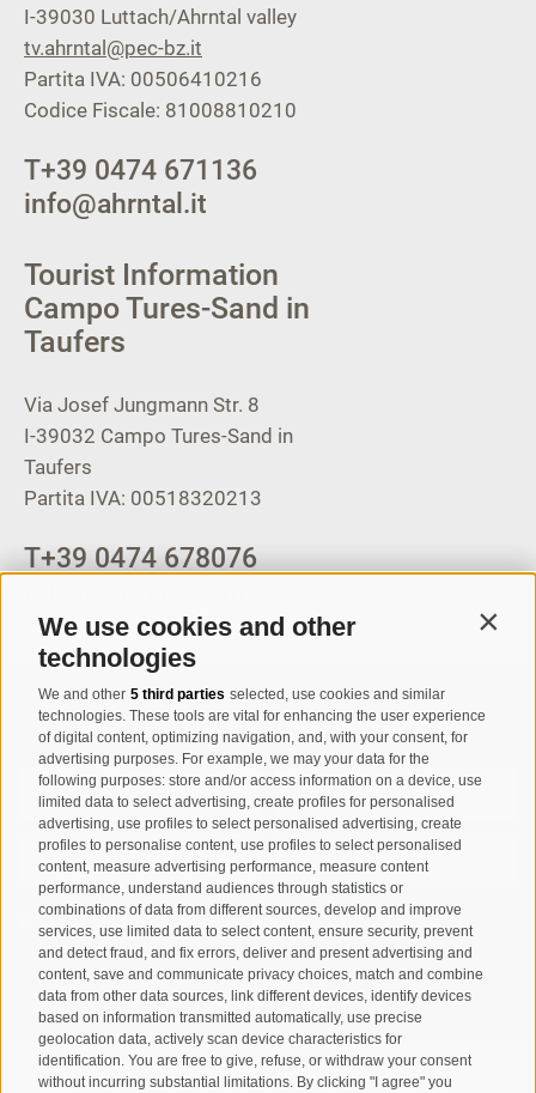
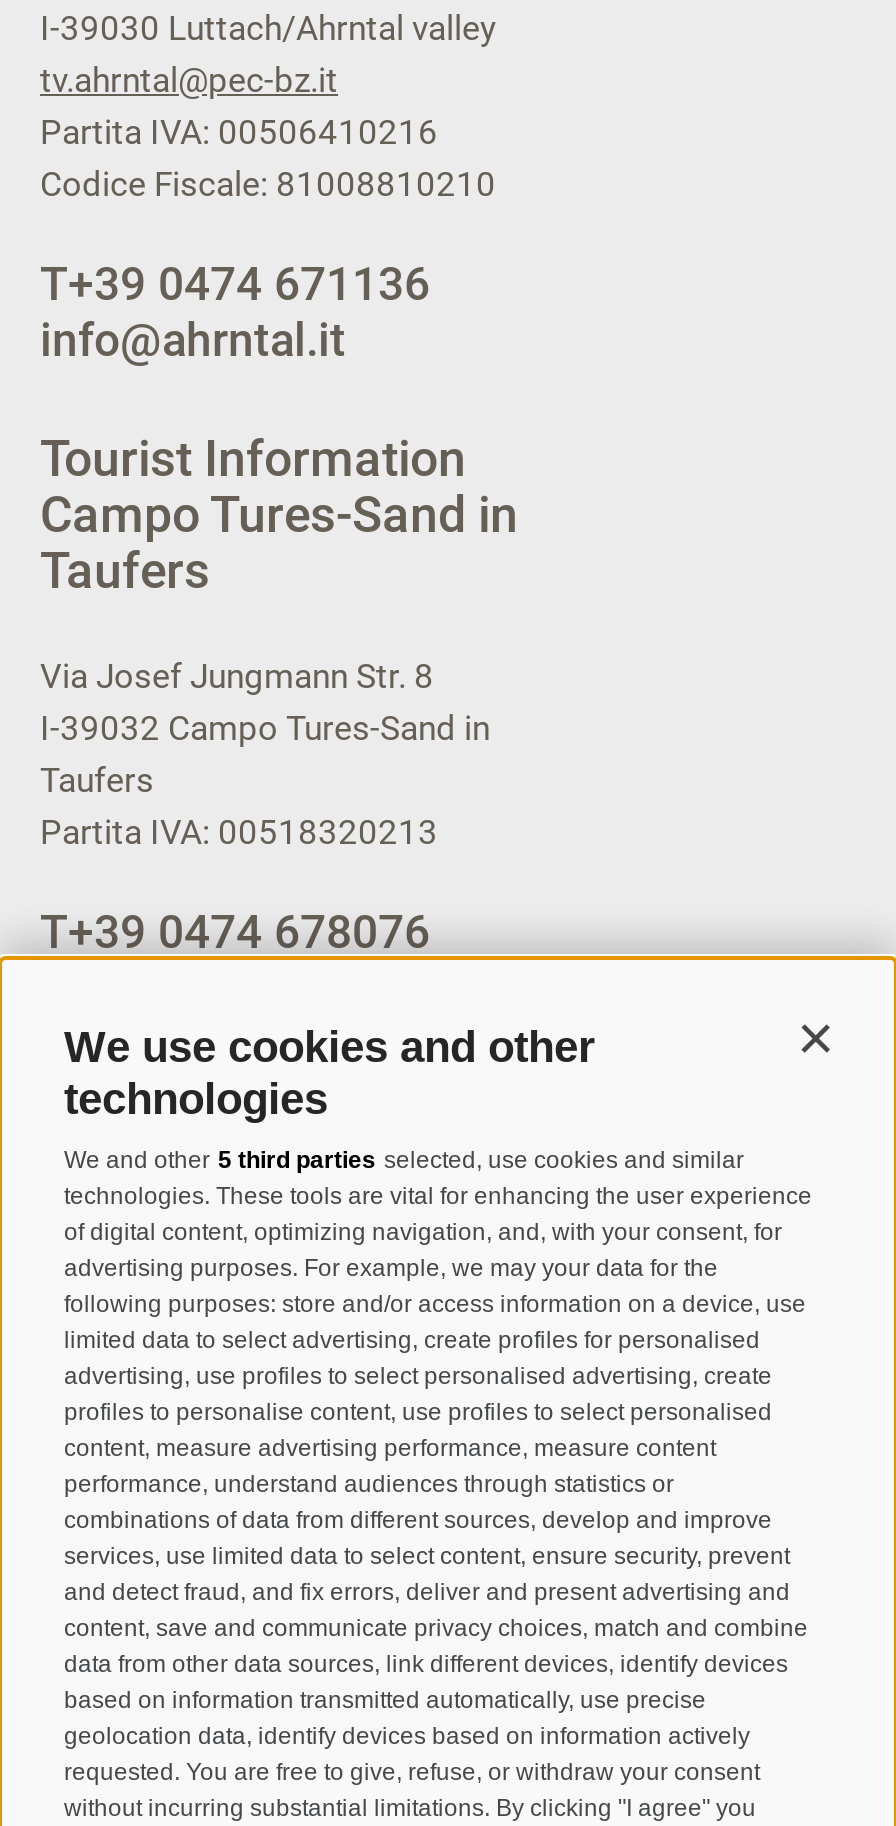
- geolocation data, actively scan device characteristics for
- identification. You are free to give, refuse, or withdraw your consent
+ geolocation data, identify devices based on information actively
+ requested. You are free to give, refuse, or withdraw your consent
